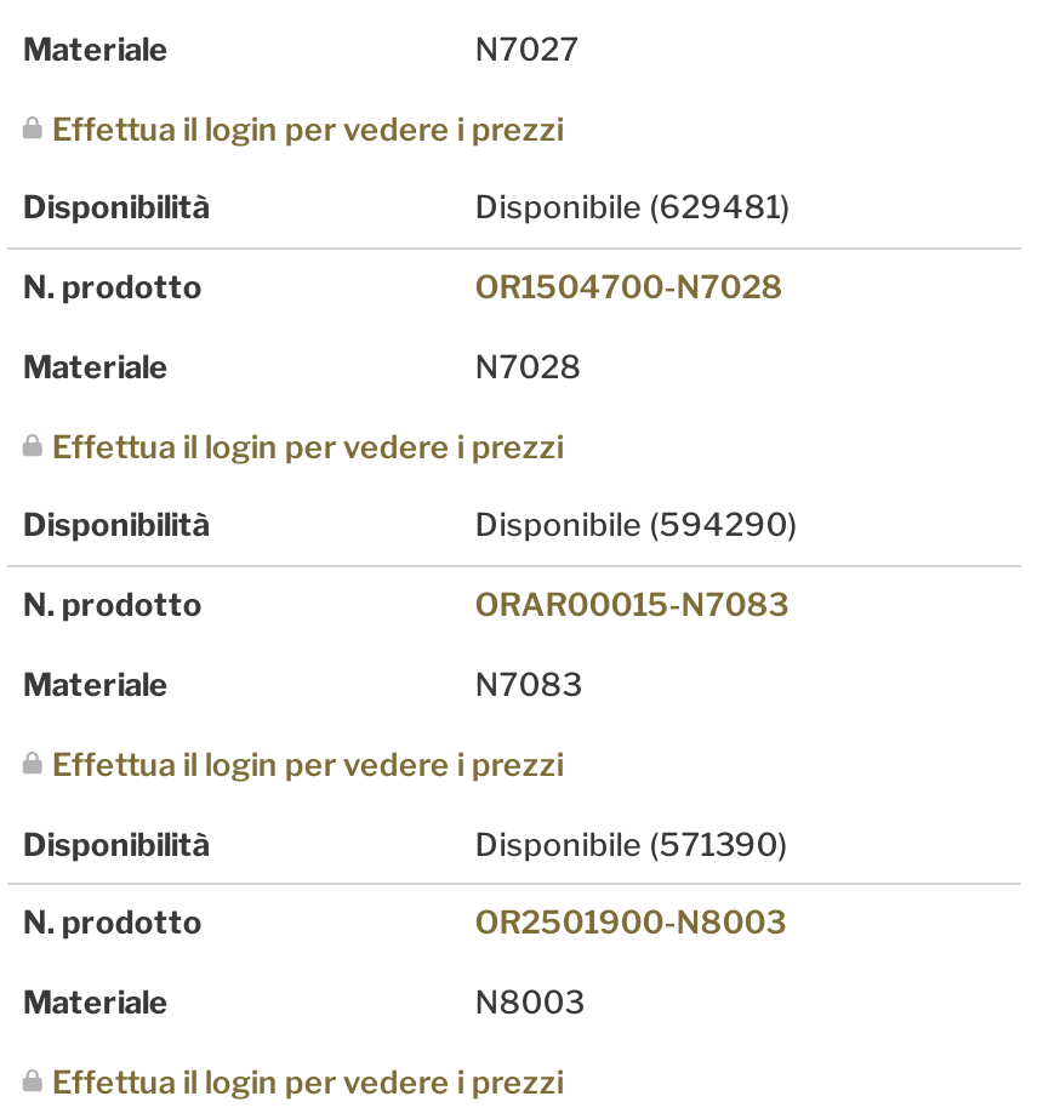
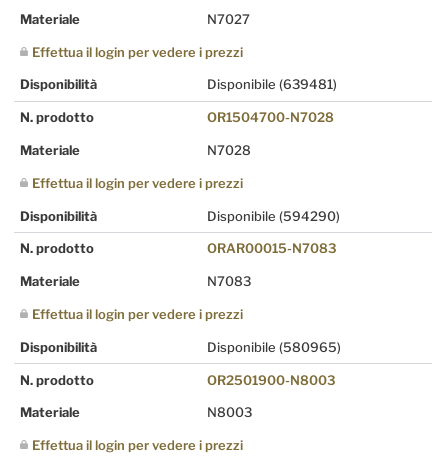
- Disponibile (629481)
+ Disponibile (639481)

- Disponibile (571390)
+ Disponibile (580965)
